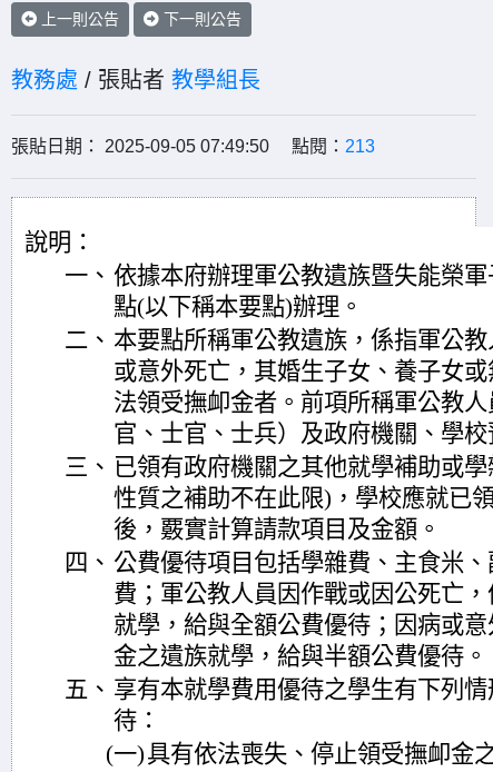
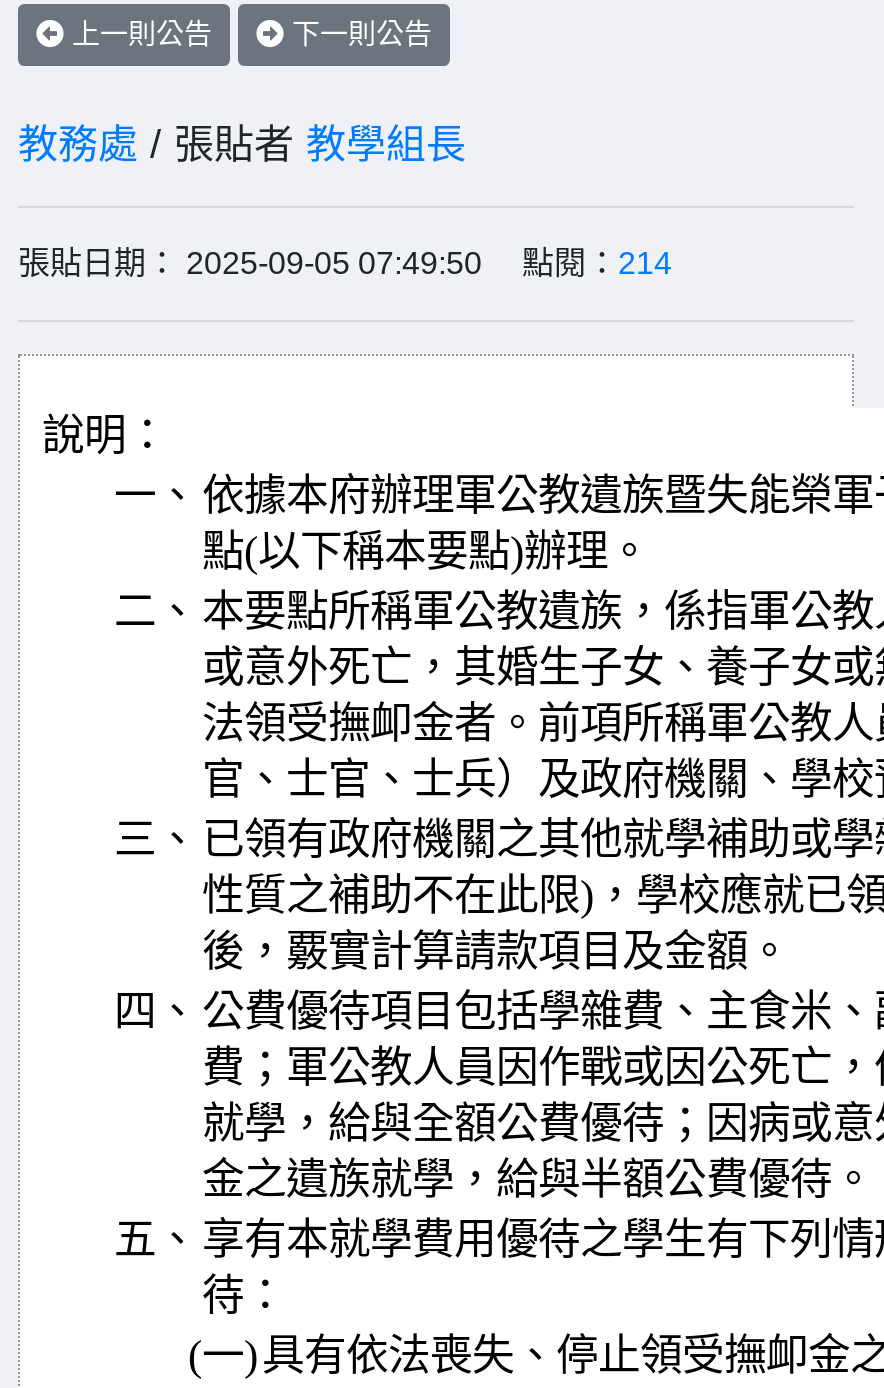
- 張貼日期： 2025-09-05 07:49:50 點閱：213
+ 張貼日期： 2025-09-05 07:49:50 點閱：214
